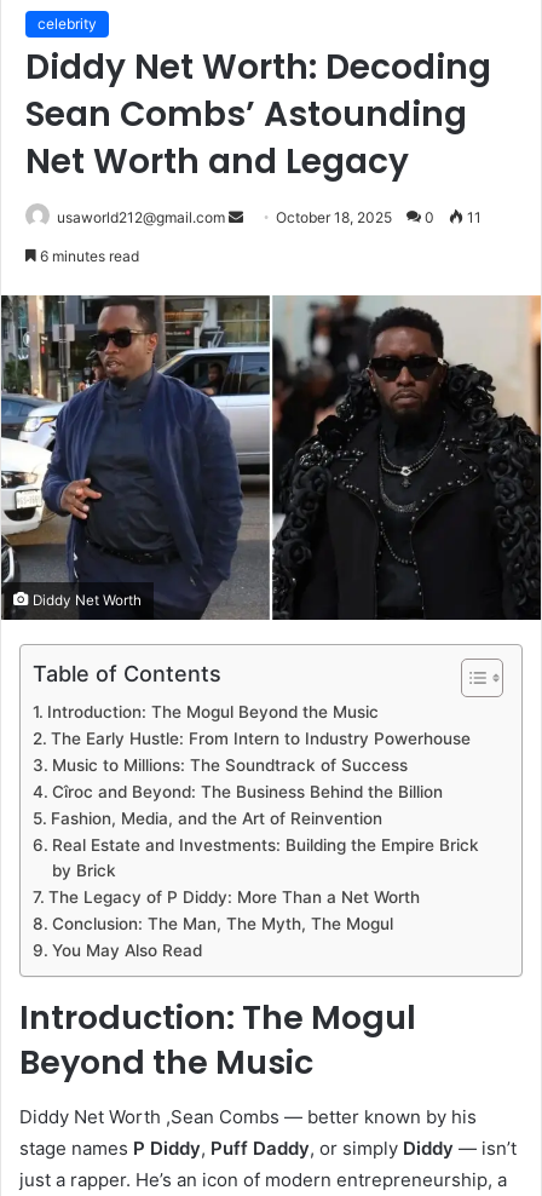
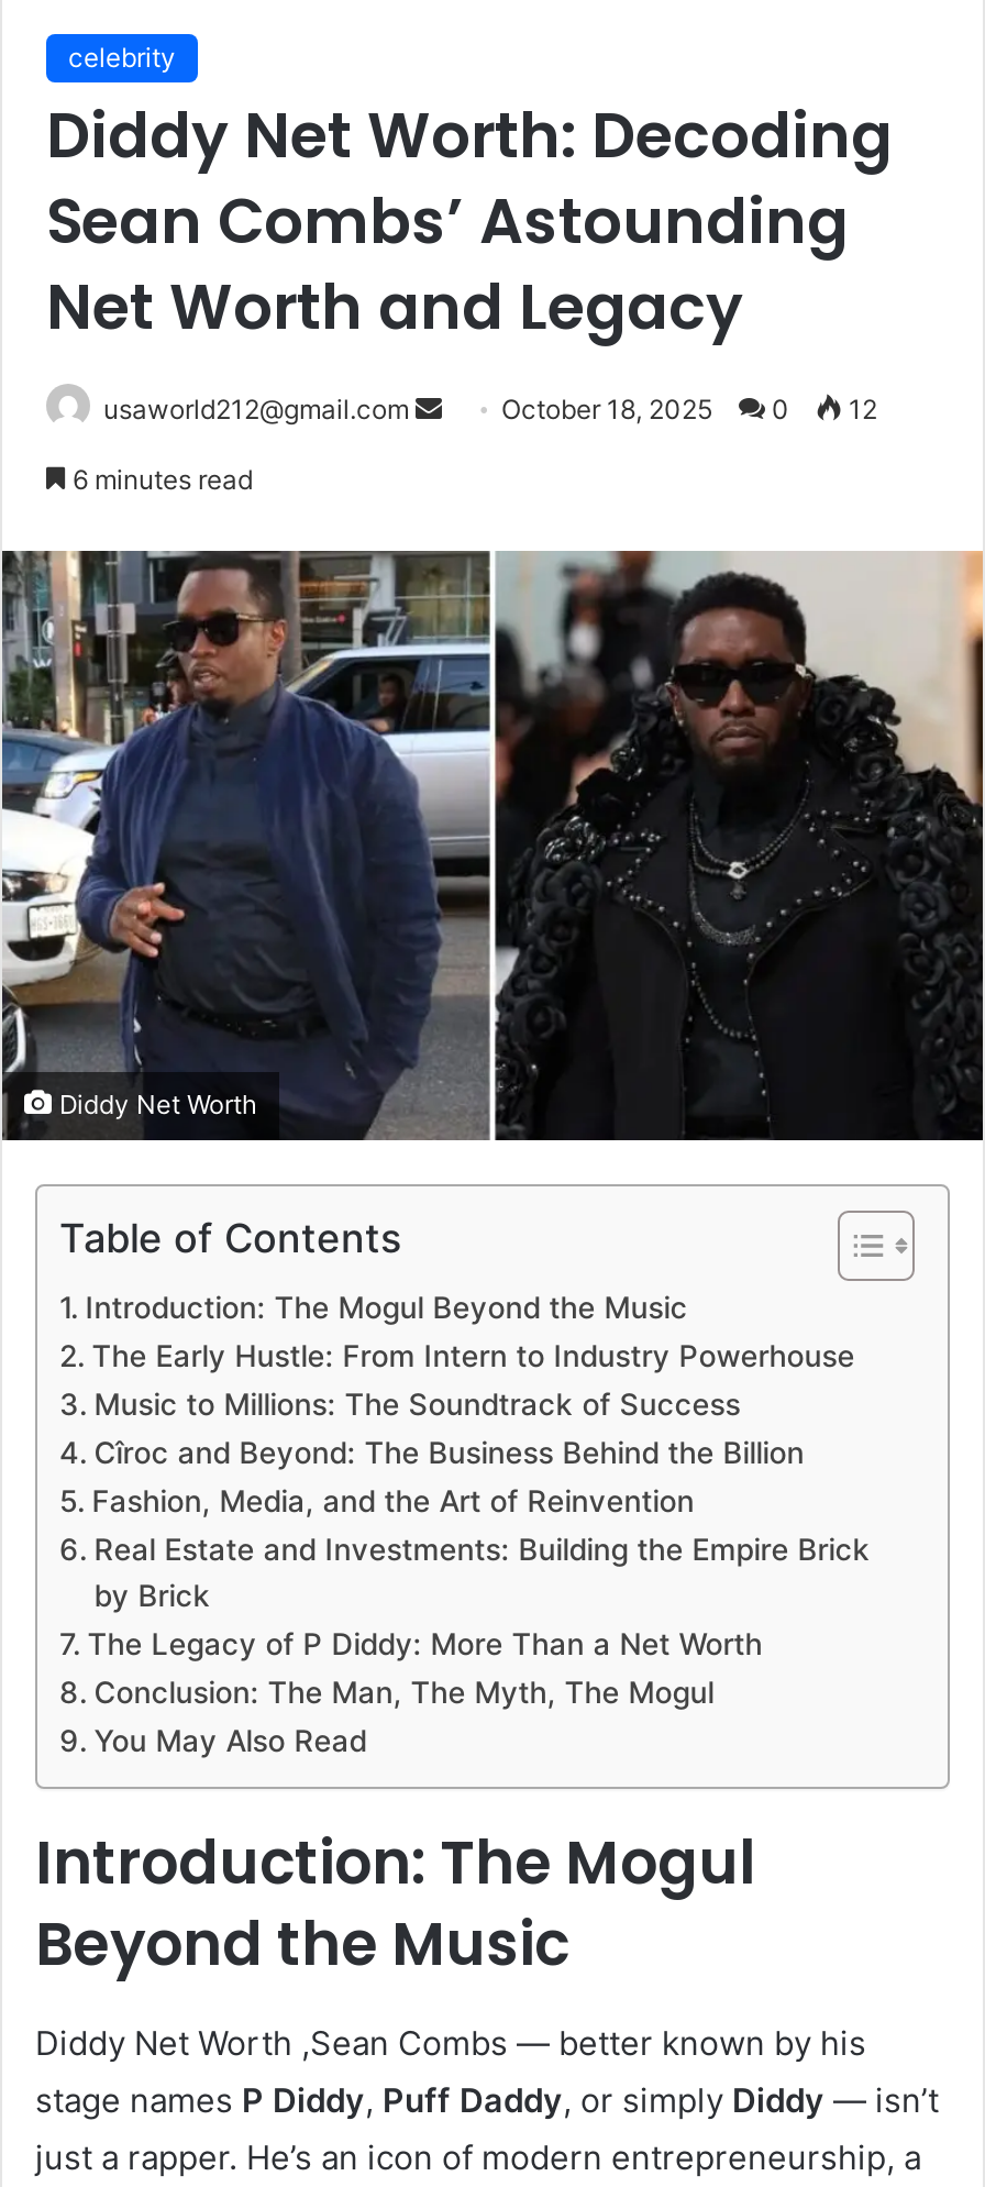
- 11
+ 12
